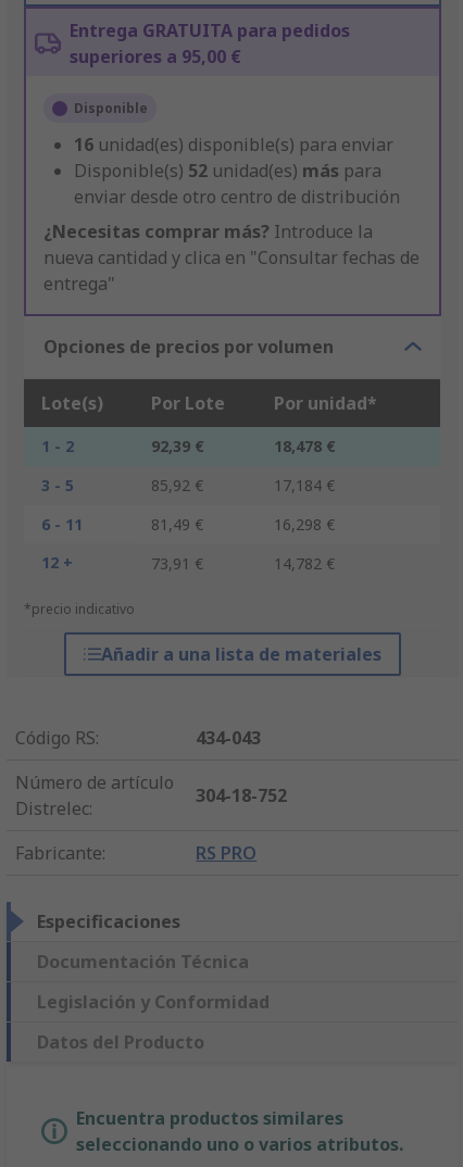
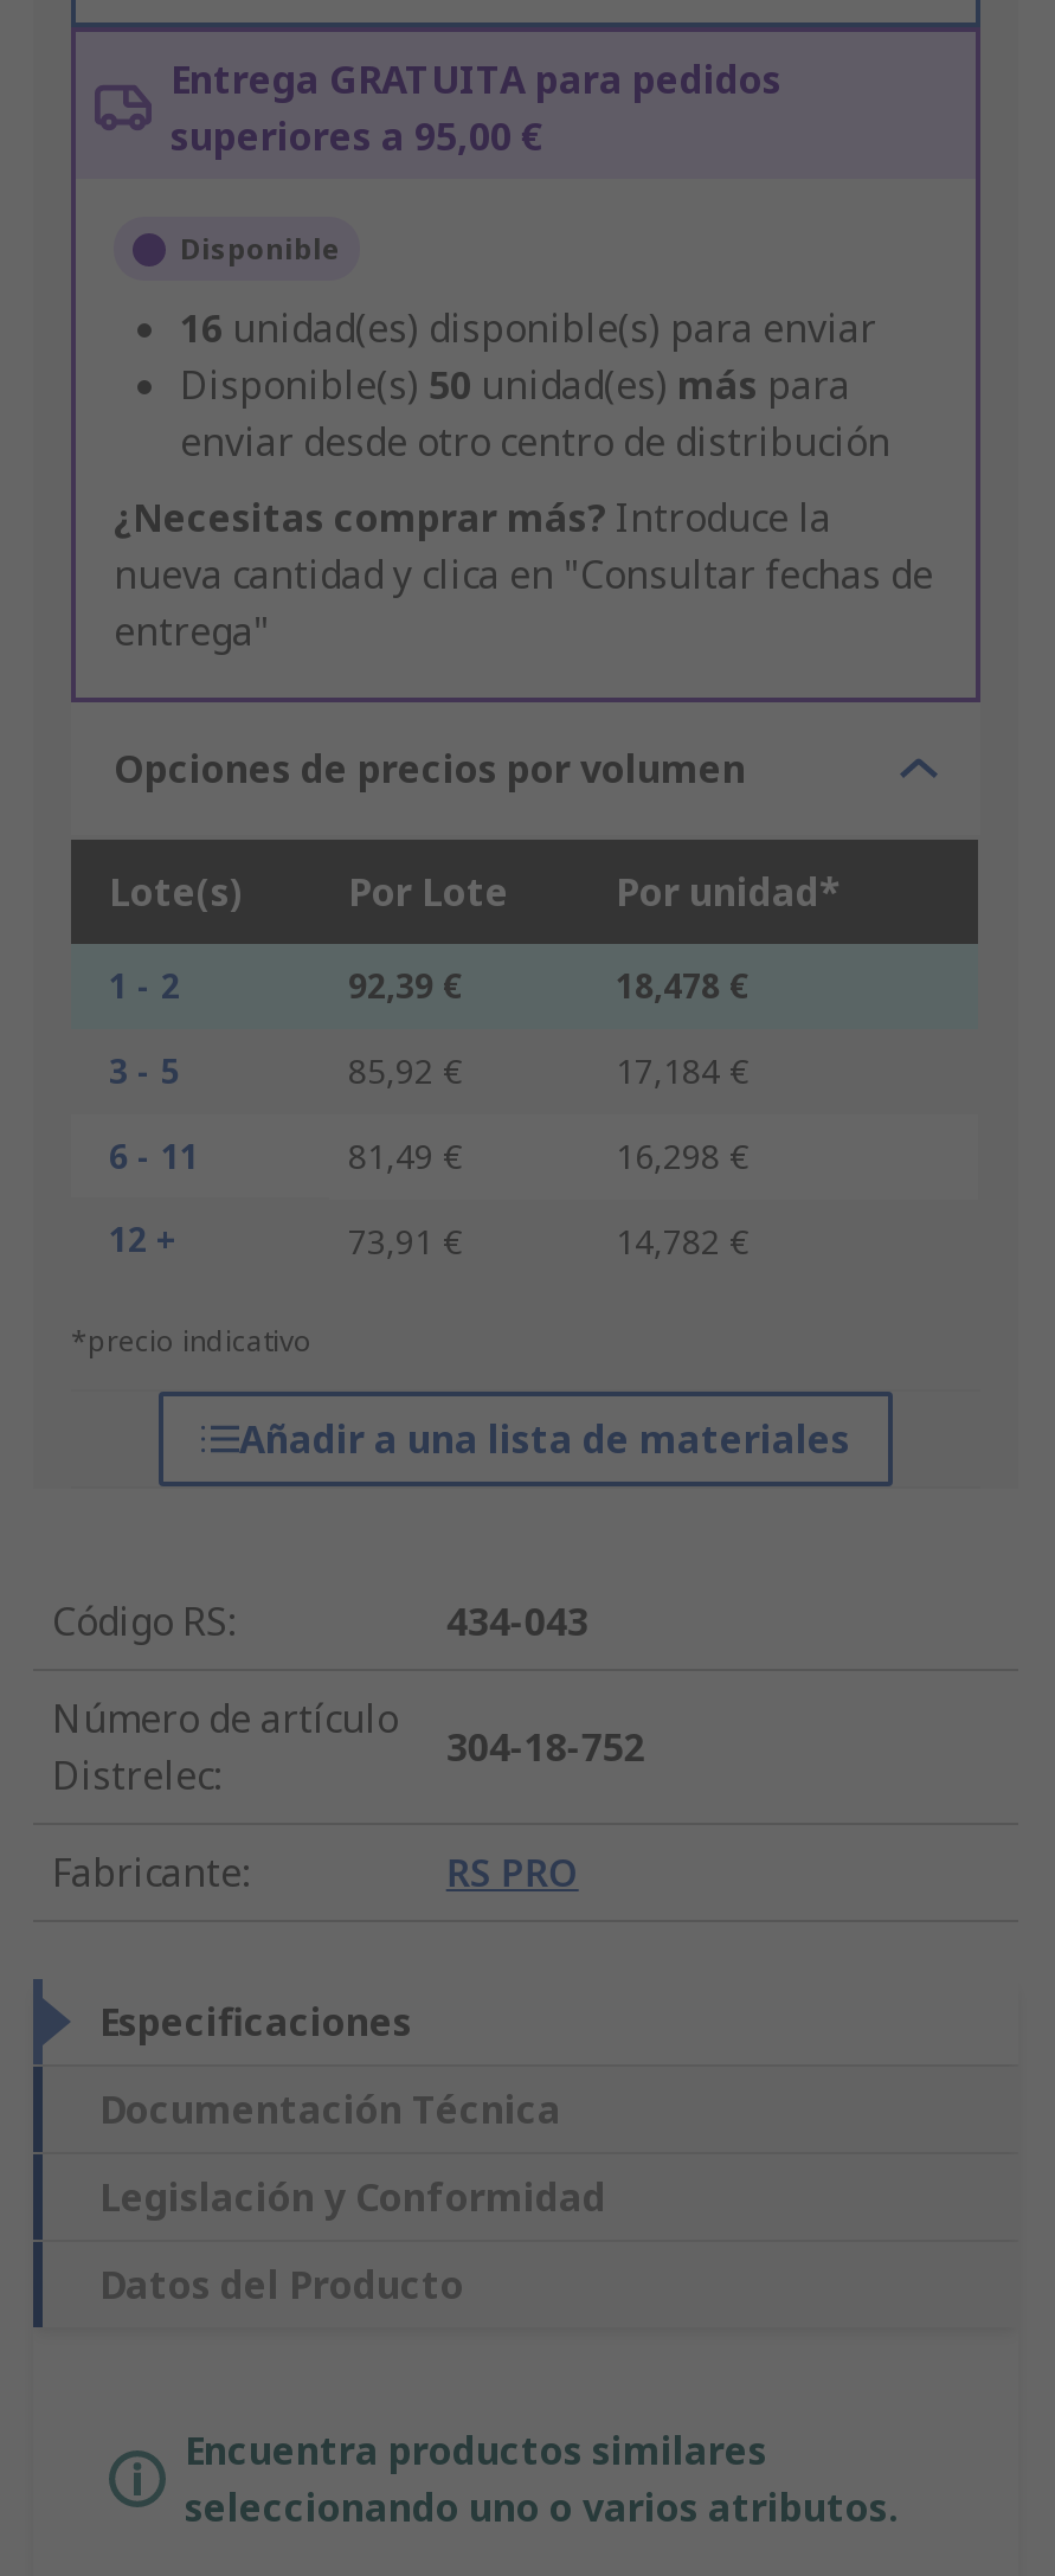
- Disponible(s) 52 unidad(es) más para
+ Disponible(s) 50 unidad(es) más para
